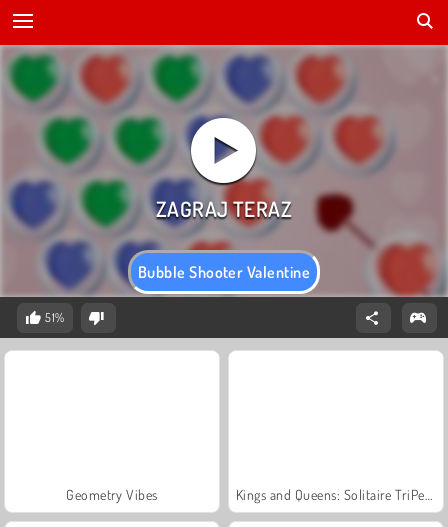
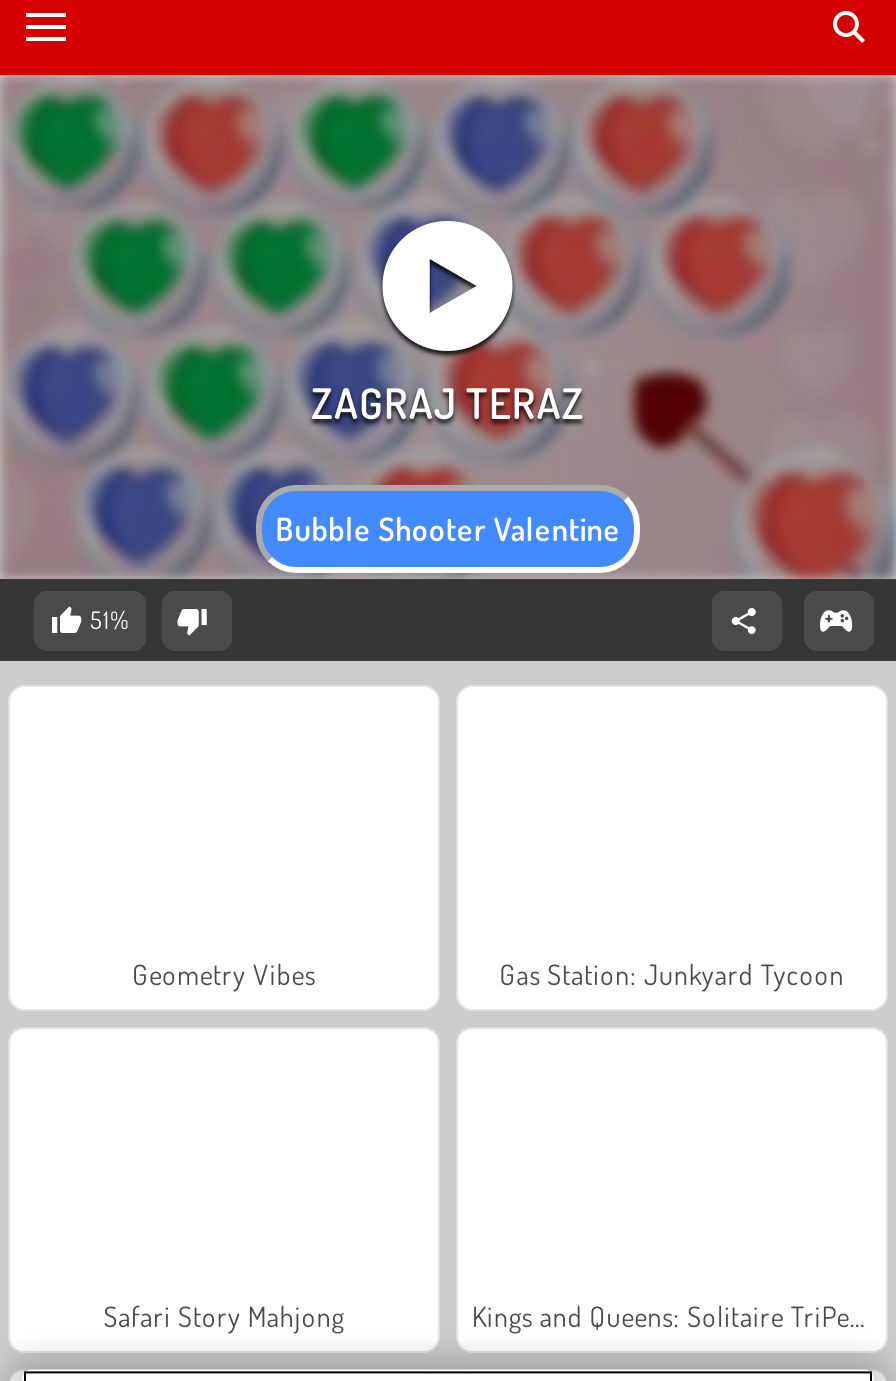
+ Safari Story Mahjong

+ Gas Station: Junkyard Tycoon
